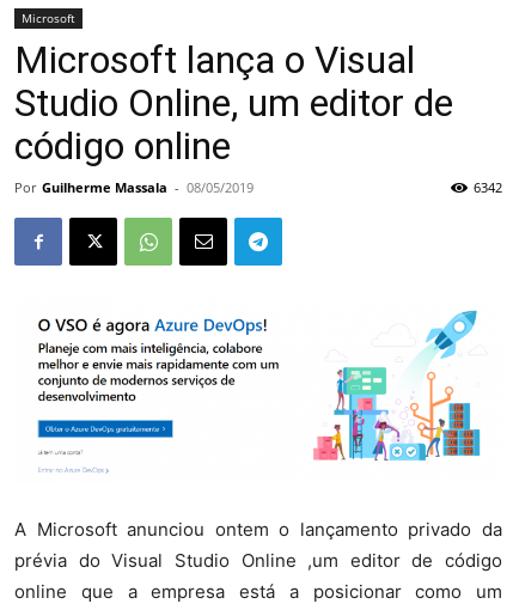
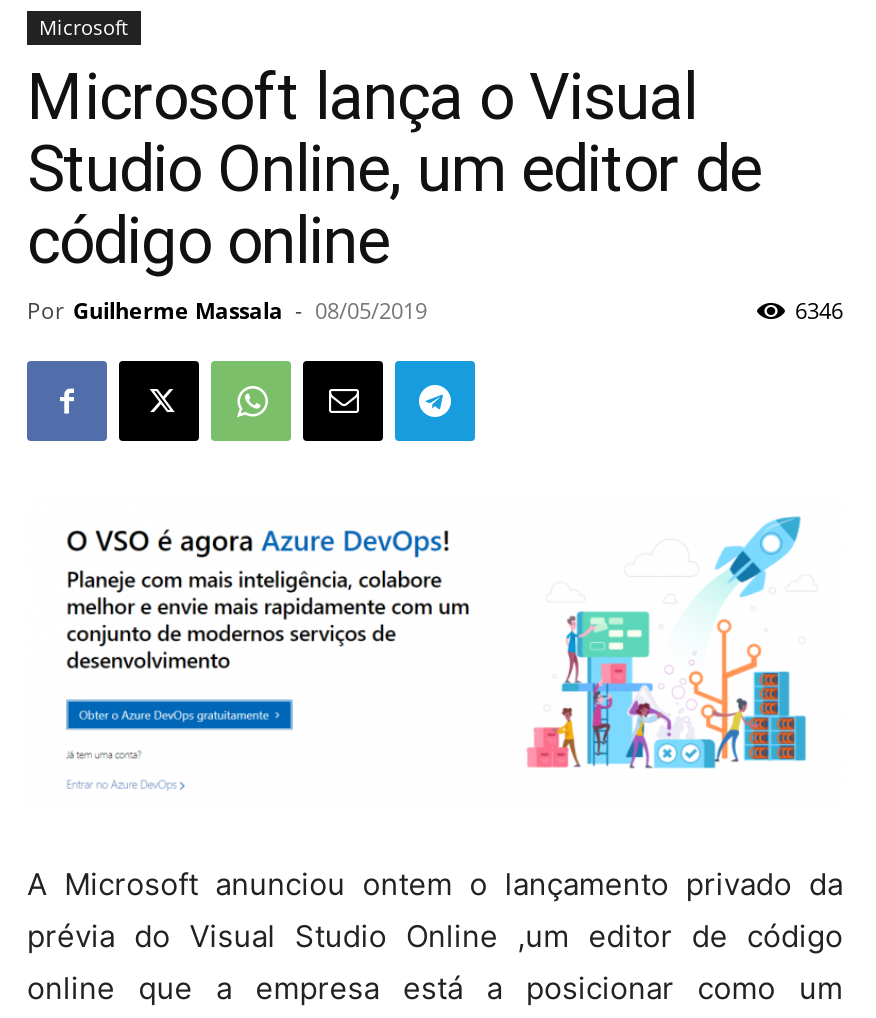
- 6342
+ 6346
